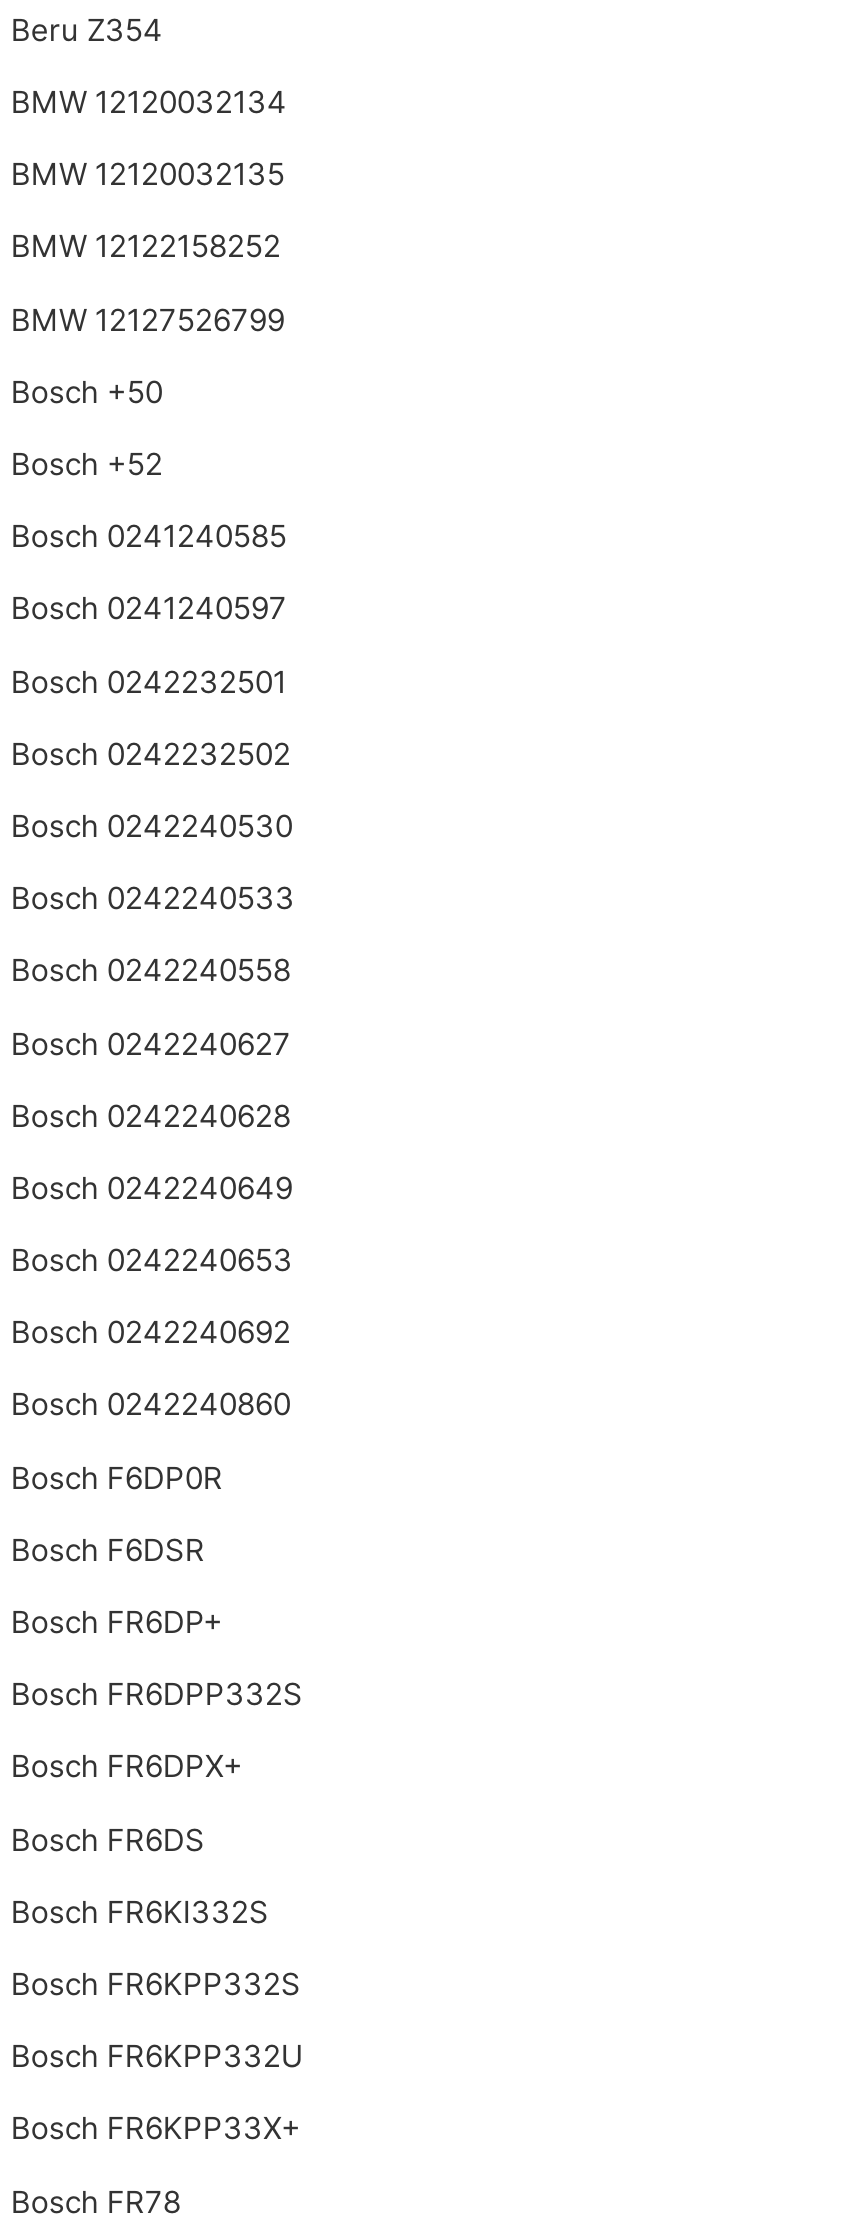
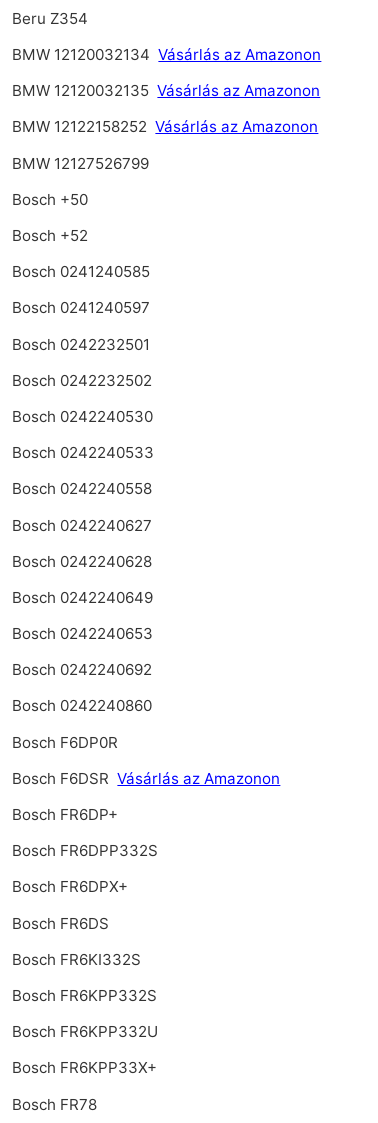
- BMW 12120032134
+ BMW 12120032134 Vásárlás az Amazonon

- BMW 12120032135
+ BMW 12120032135 Vásárlás az Amazonon

- BMW 12122158252
+ BMW 12122158252 Vásárlás az Amazonon

- Bosch F6DSR
+ Bosch F6DSR Vásárlás az Amazonon
